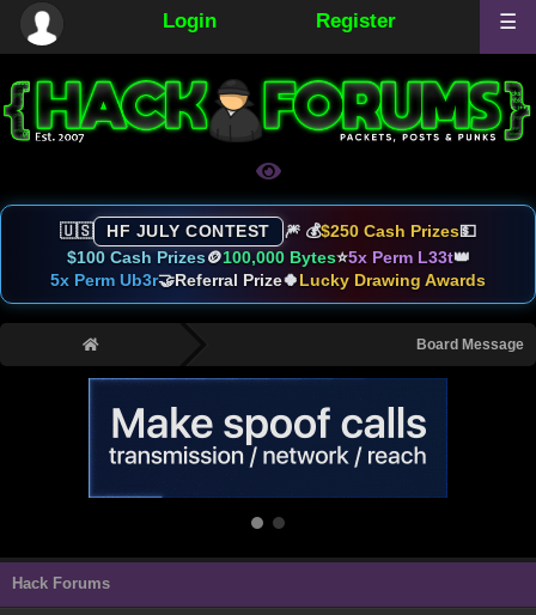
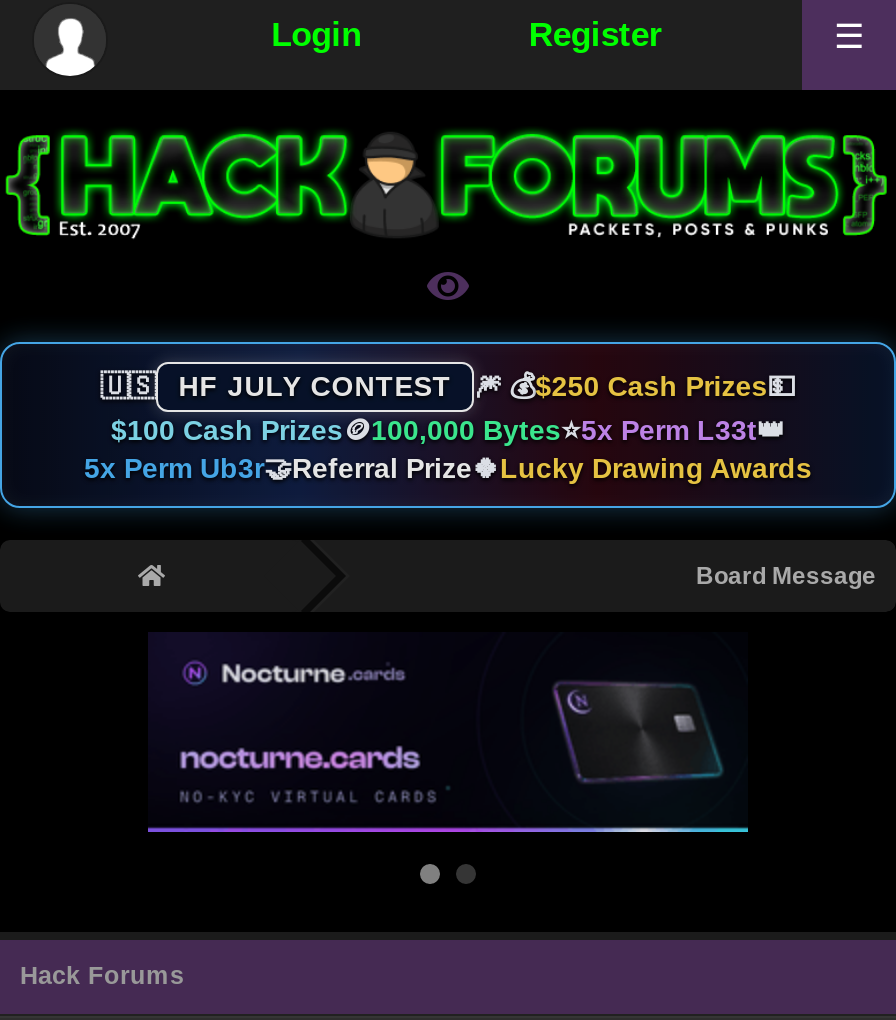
- [image]
+ [image]
